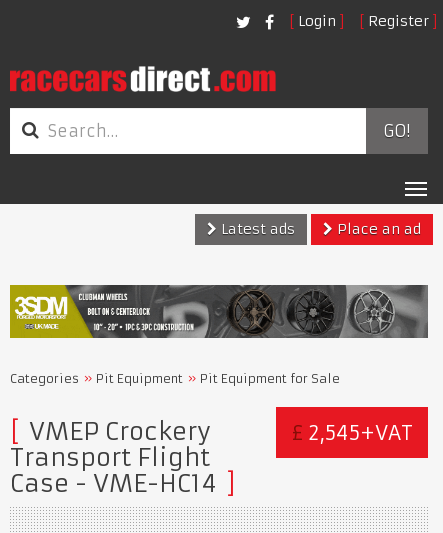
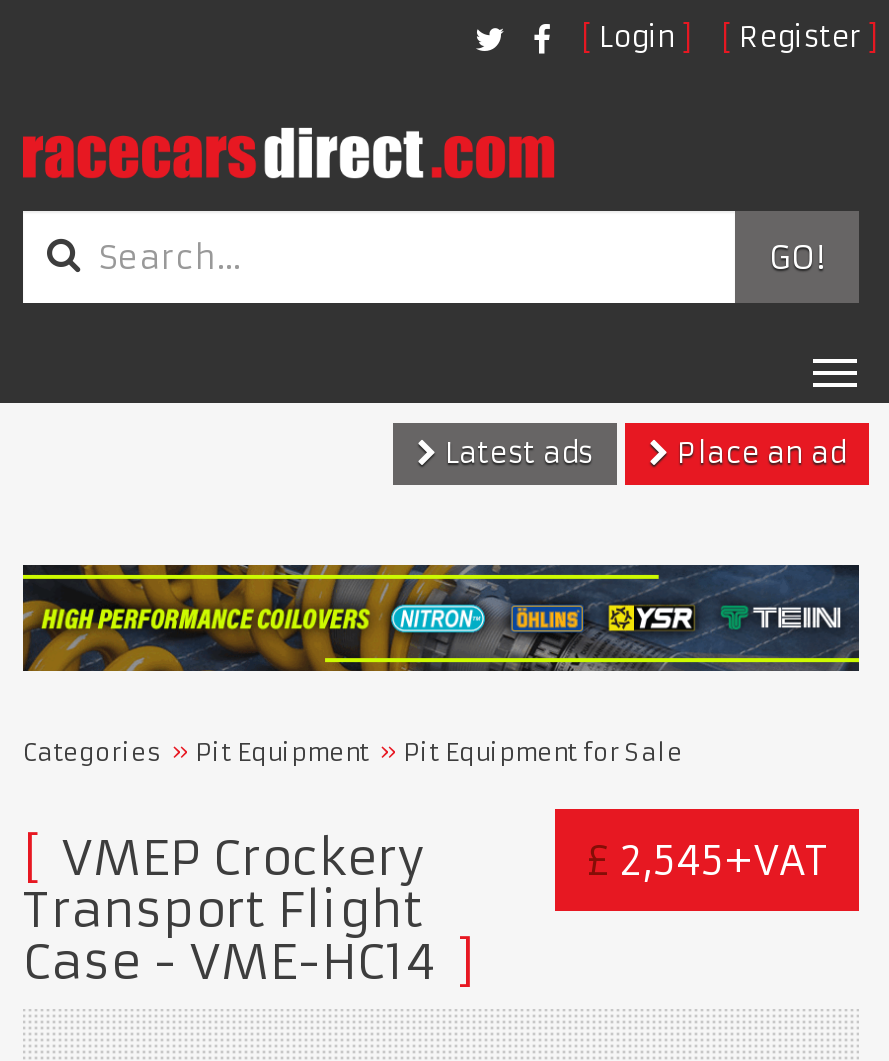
- [image]
+ [image]
